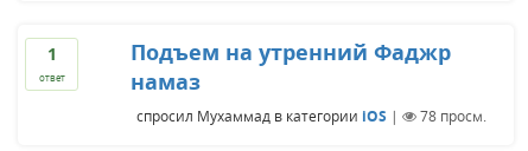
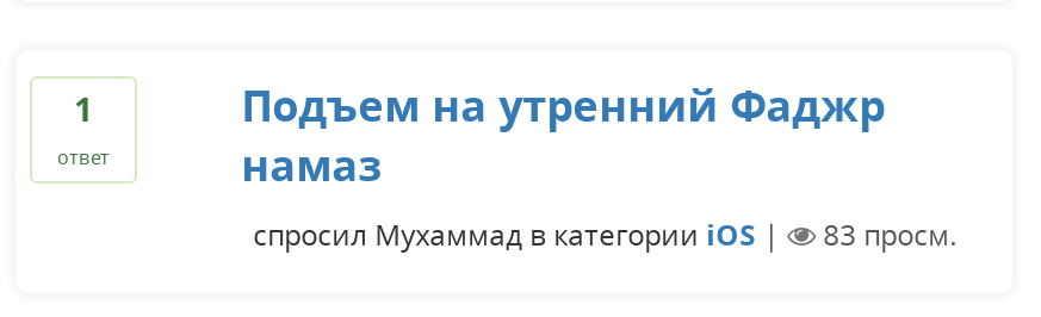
- 78 просм.
+ 83 просм.
